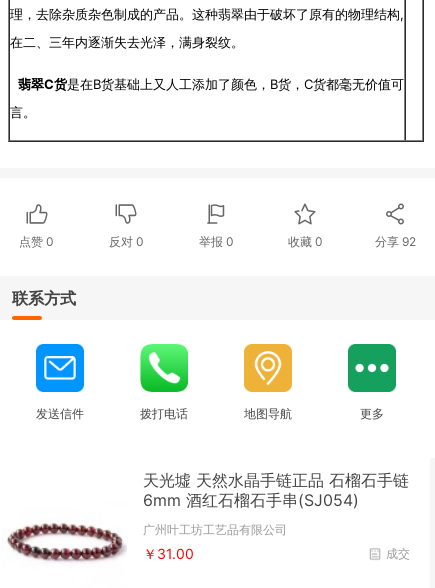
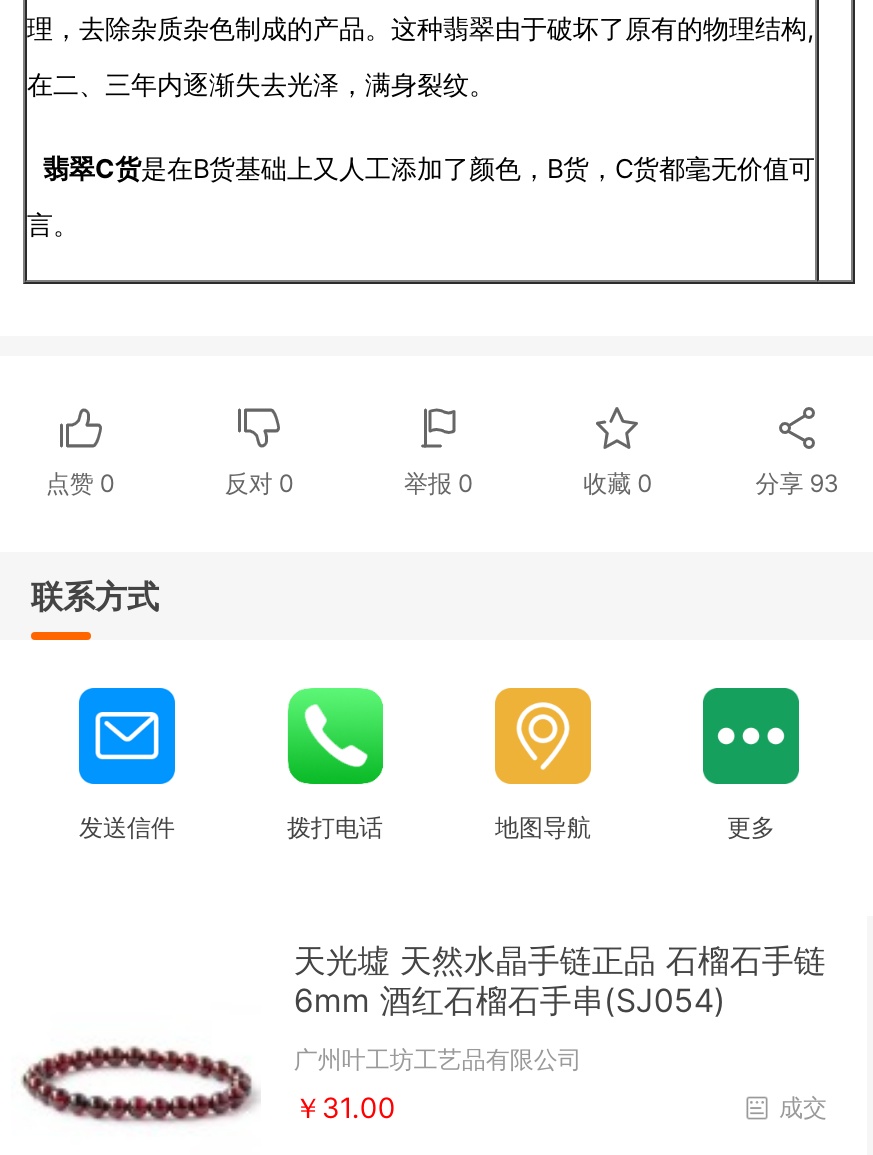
- 分享92
+ 分享93
